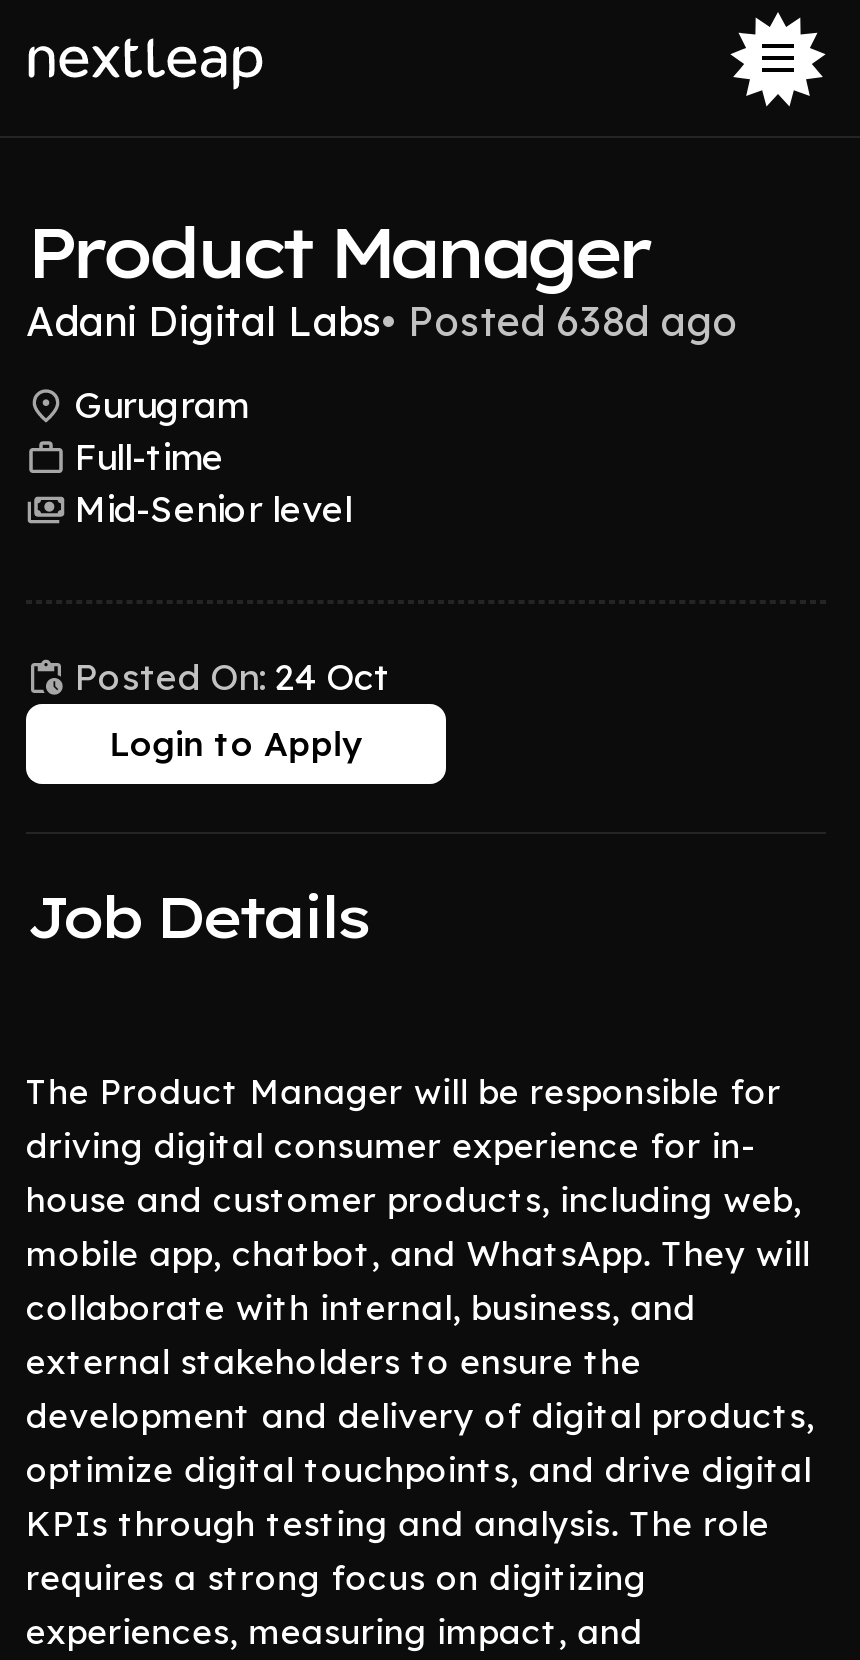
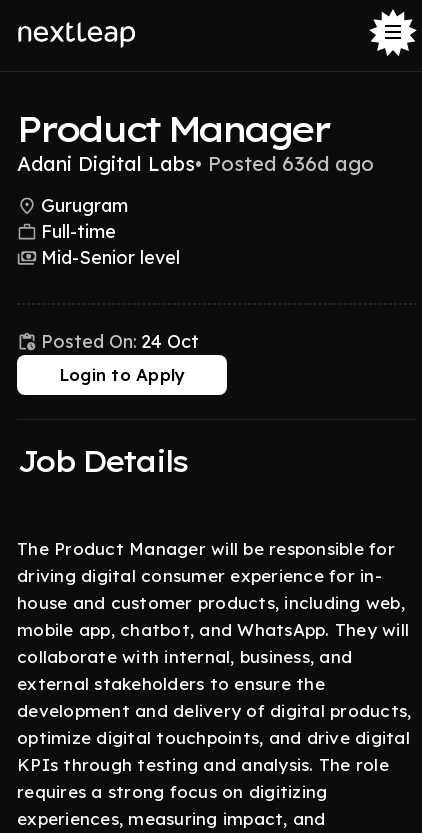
- Adani Digital Labs• Posted 638d ago
+ Adani Digital Labs• Posted 636d ago
